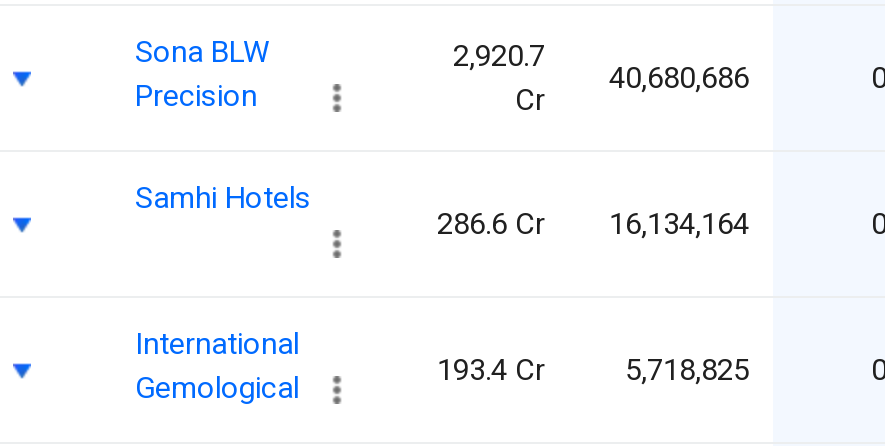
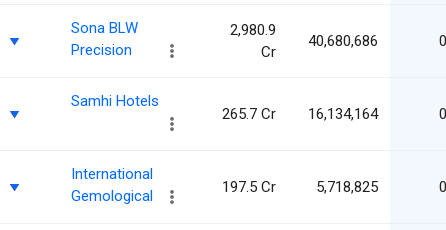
- 2,920.7
+ 2,980.9

- 286.6 Cr 16,134,164
+ 265.7 Cr 16,134,164

- 193.4 Cr
+ 197.5 Cr
